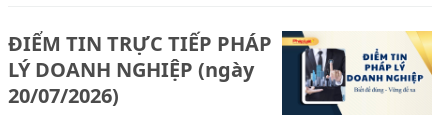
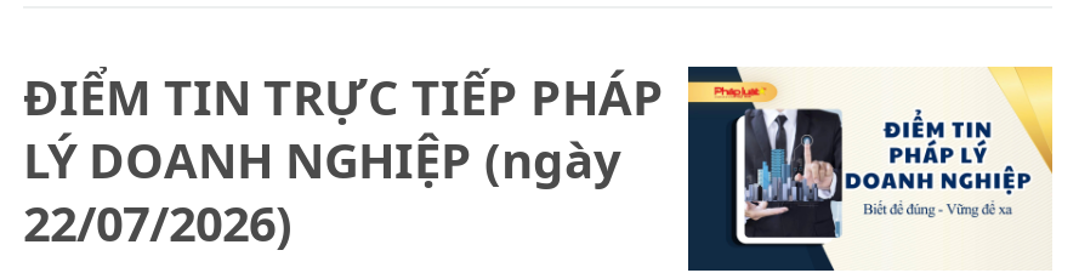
- 20/07/2026)
+ 22/07/2026)
